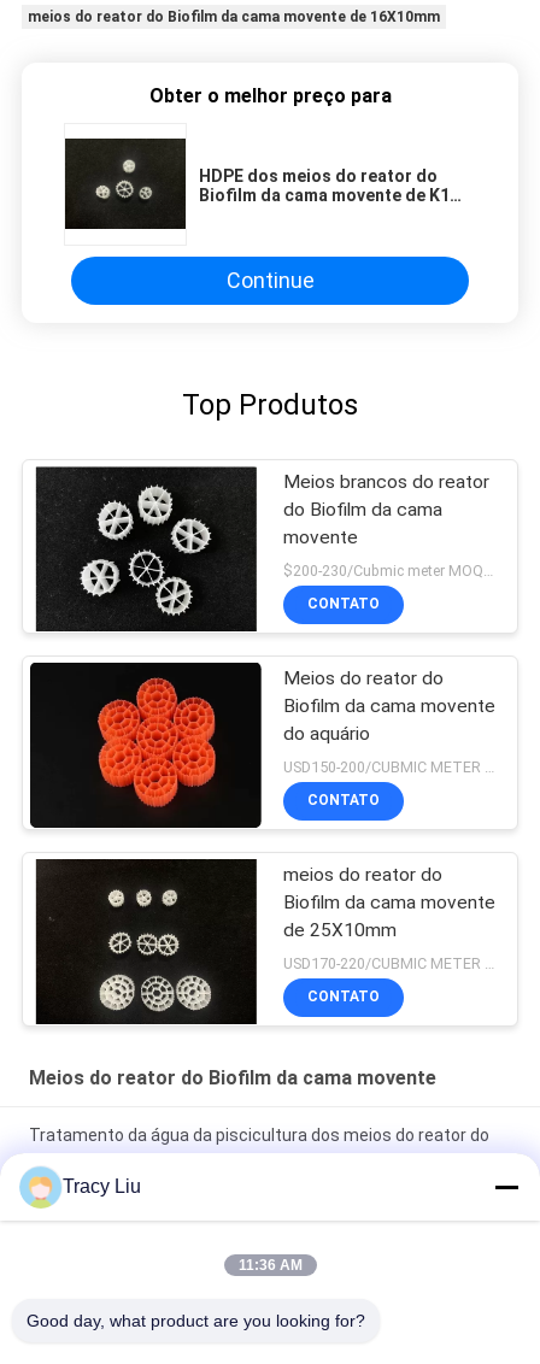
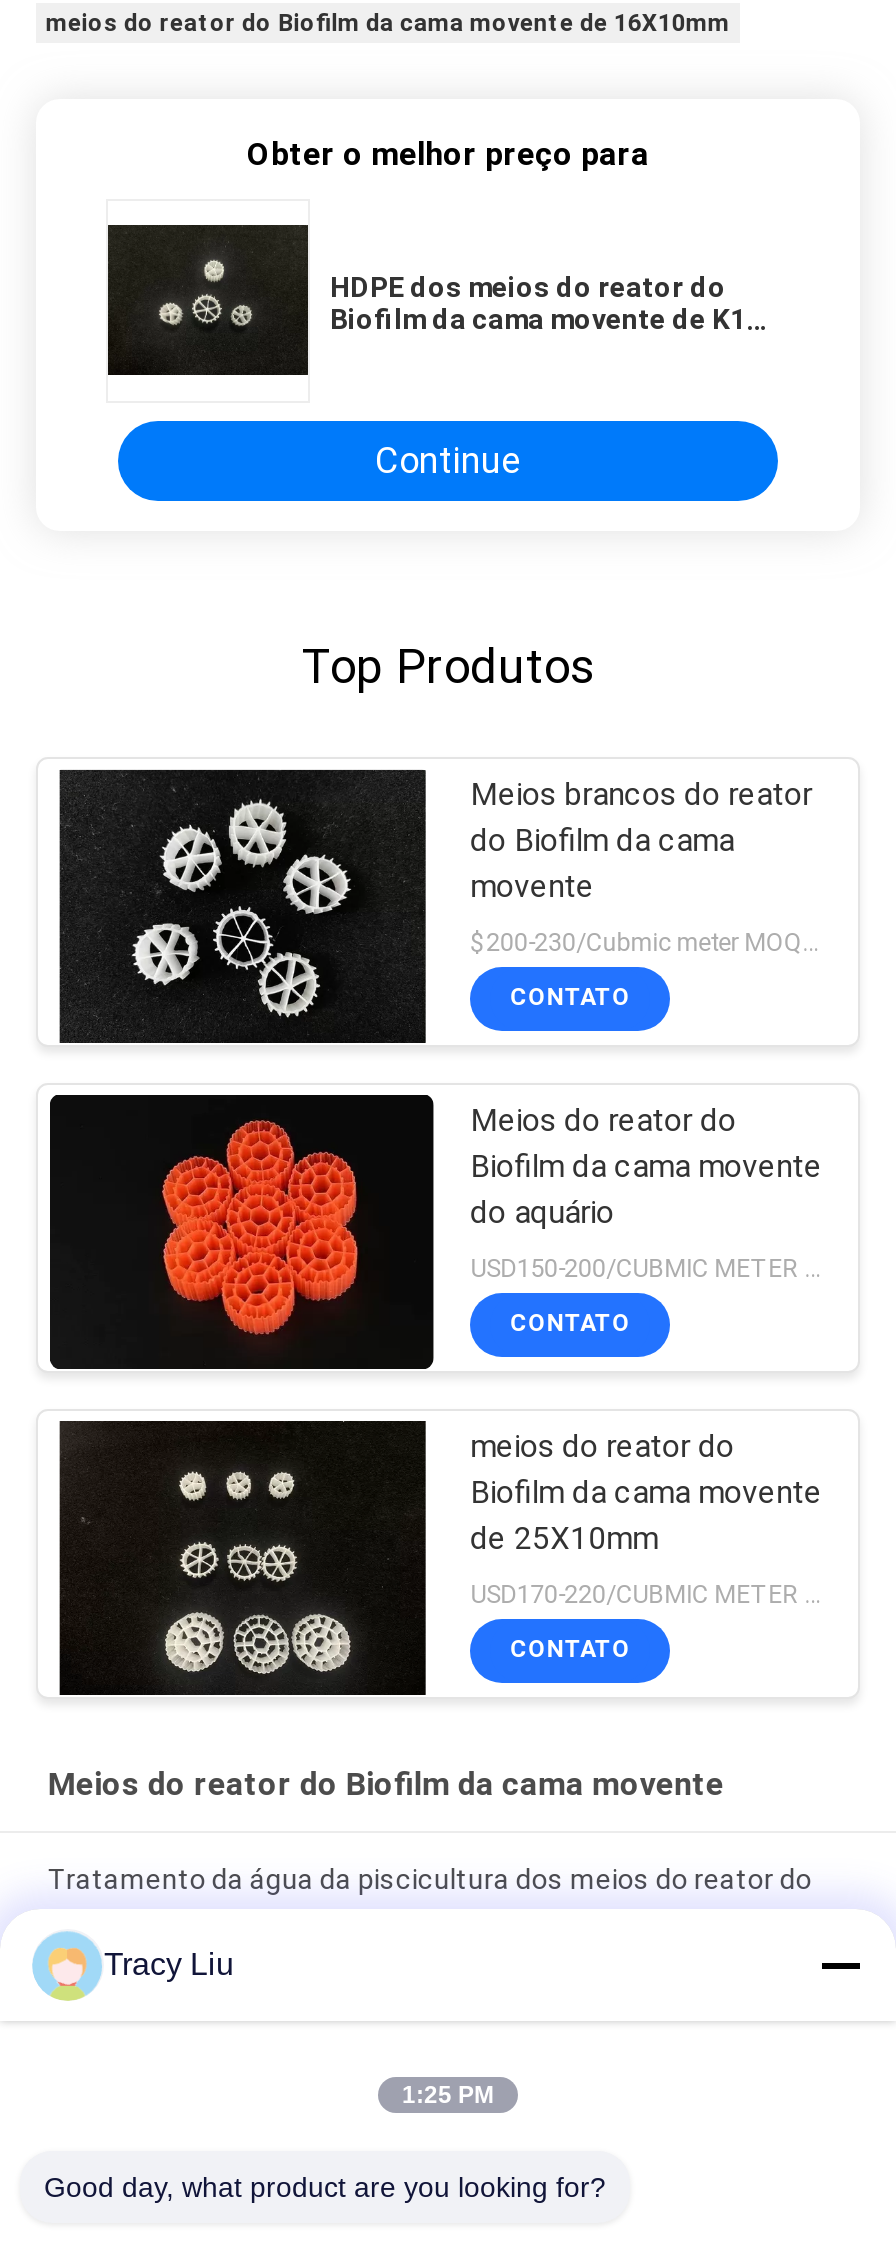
- 11:36 AM
+ 1:25 PM
